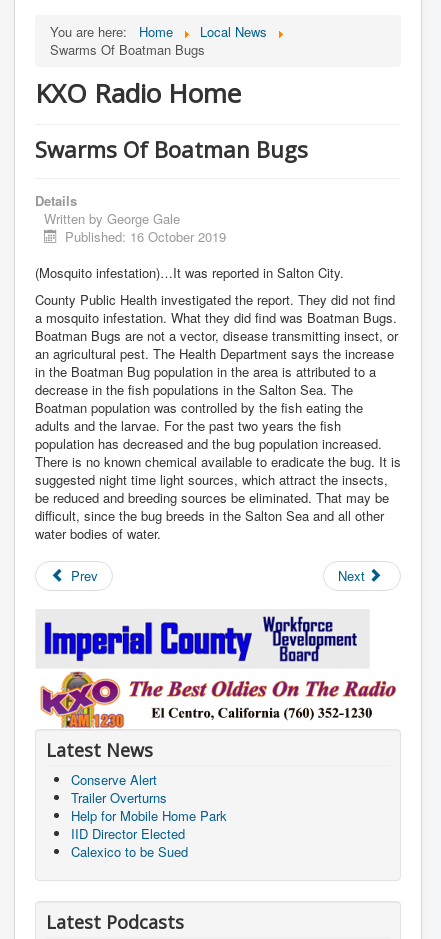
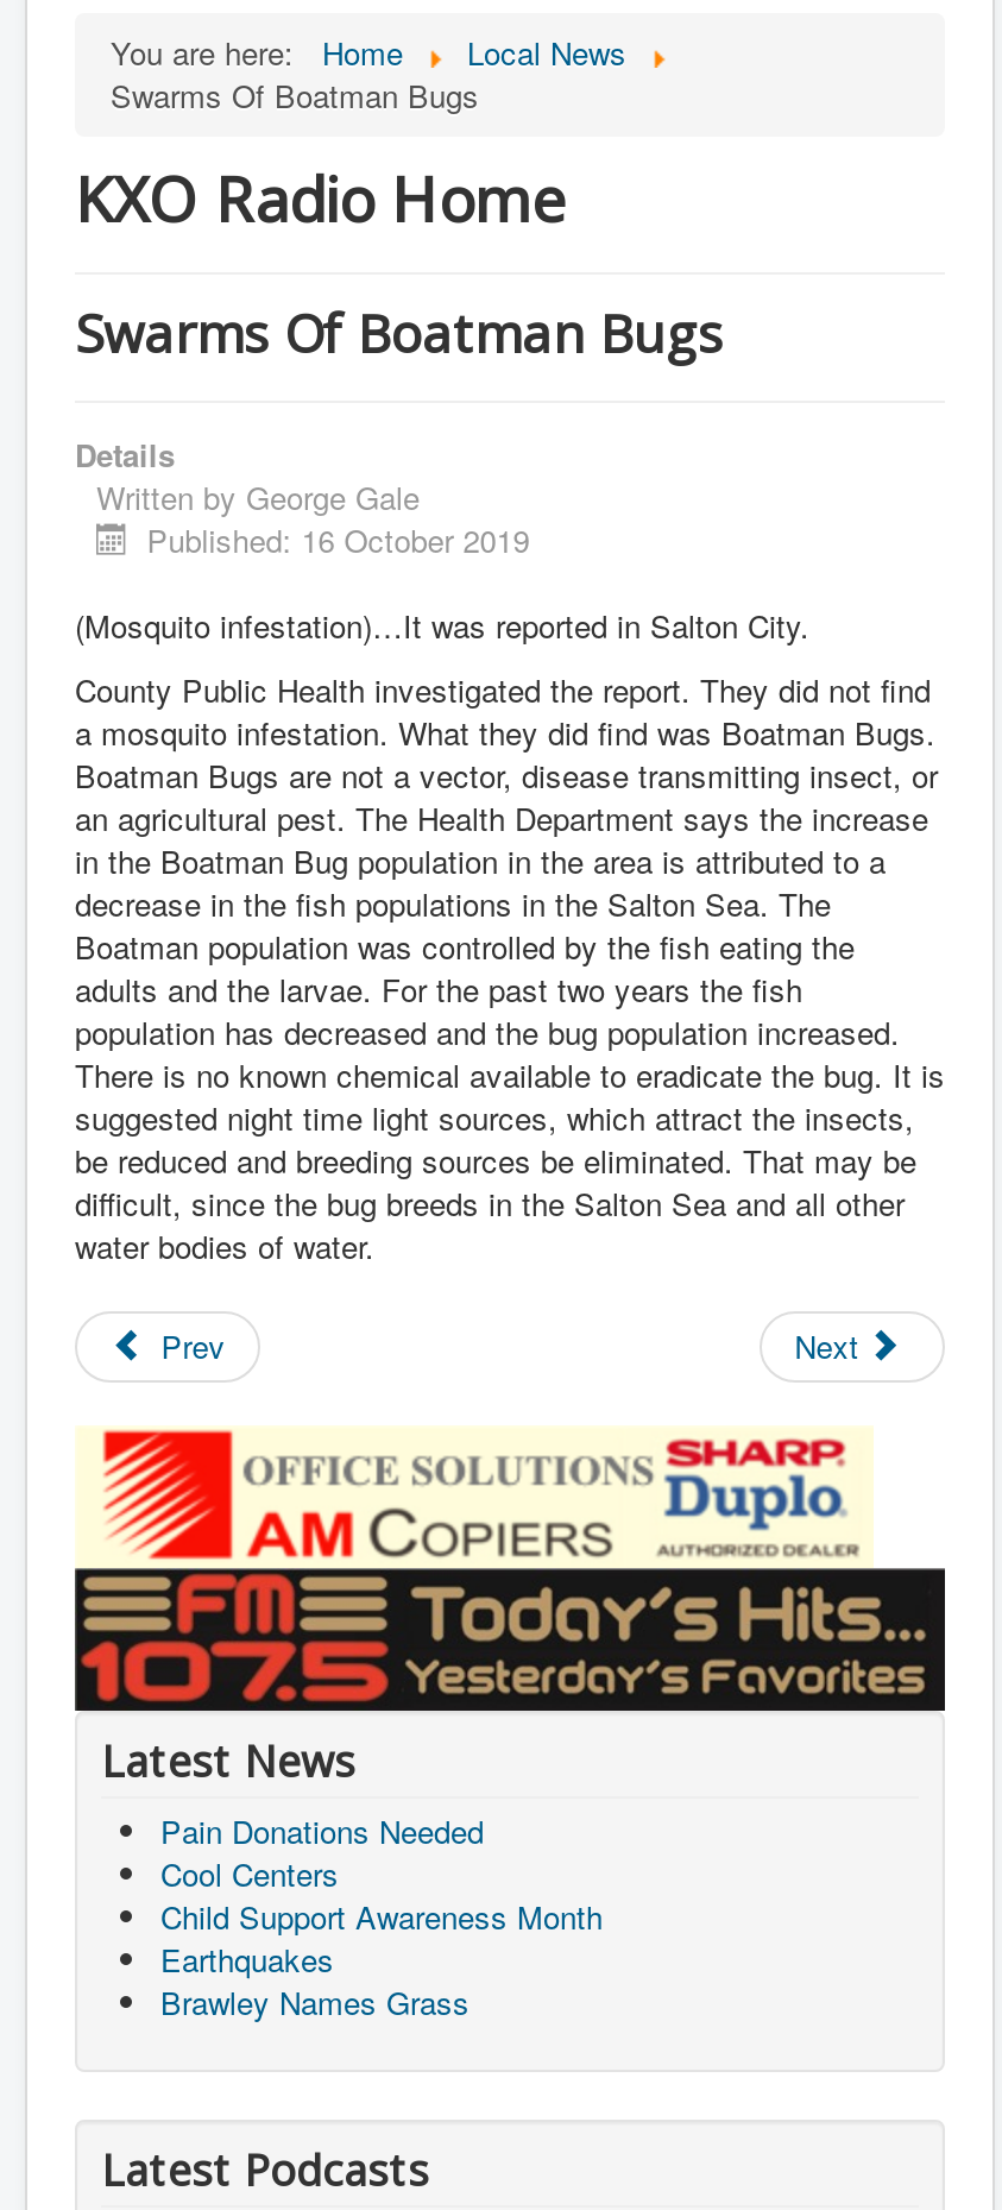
- [image]
+ [image]

- Conserve Alert
- Trailer Overturns
- Help for Mobile Home Park
- IID Director Elected
- Calexico to be Sued
+ Pain Donations Needed
+ Cool Centers
+ Child Support Awareness Month
+ Earthquakes
+ Brawley Names Grass
